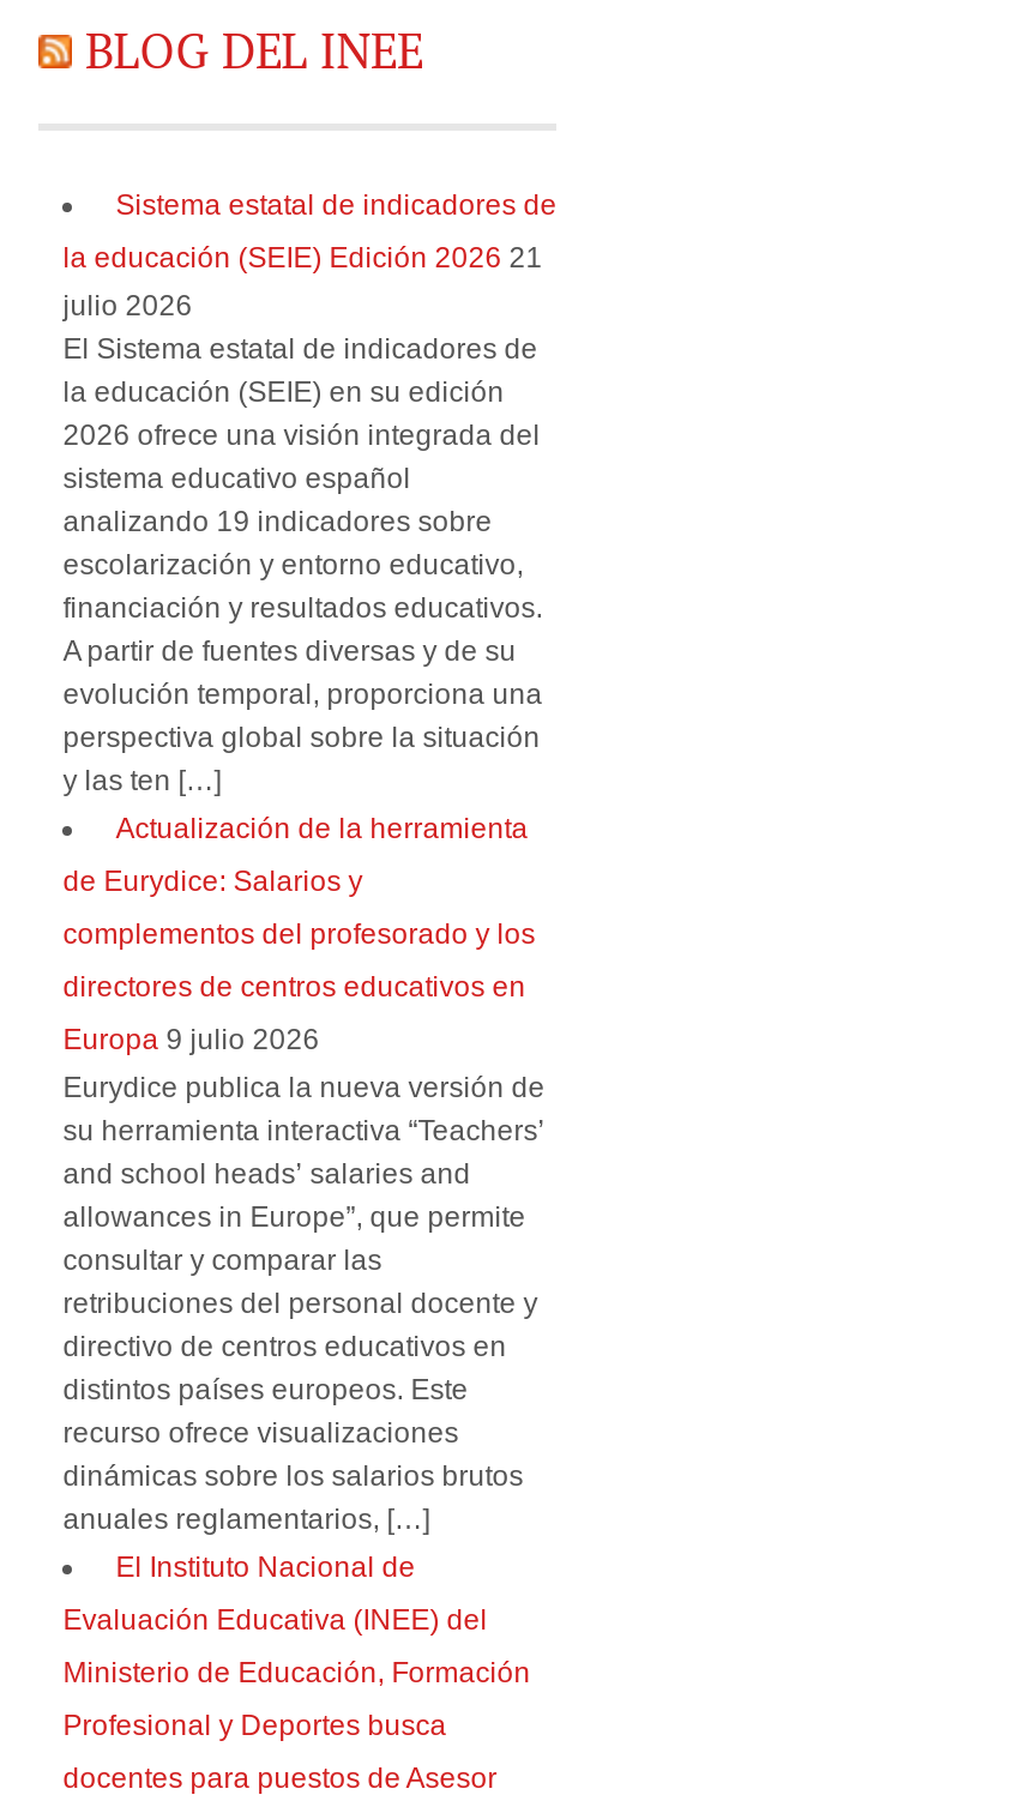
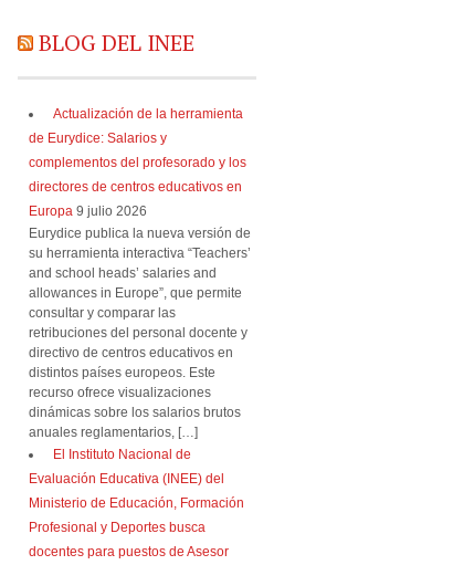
- Sistema estatal de indicadores de
- la educación (SEIE) Edición 2026 21
- julio 2026
- El Sistema estatal de indicadores de
- la educación (SEIE) en su edición
- 2026 ofrece una visión integrada del
- sistema educativo español
- analizando 19 indicadores sobre
- escolarización y entorno educativo,
- financiación y resultados educativos.
- A partir de fuentes diversas y de su
- evolución temporal, proporciona una
- perspectiva global sobre la situación
- y las ten […]
